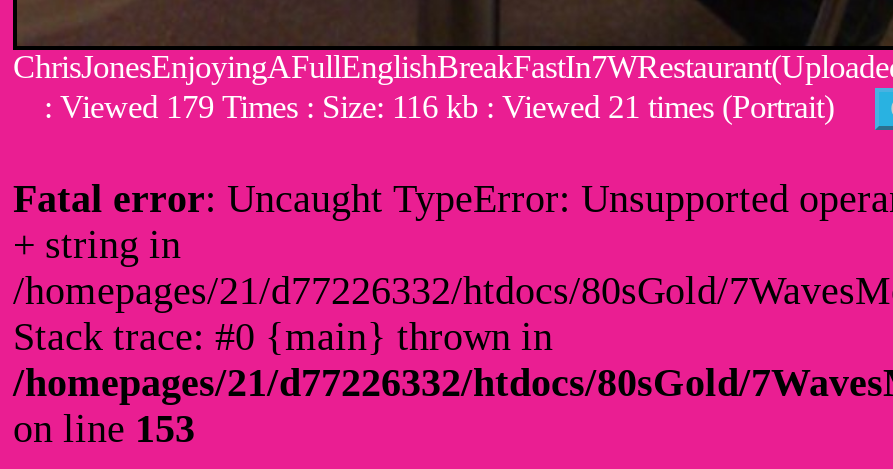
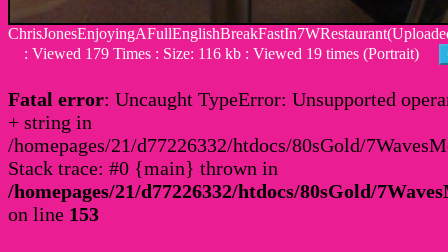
- : Viewed 179 Times : Size: 116 kb : Viewed 21 times (Portrait)
+ : Viewed 179 Times : Size: 116 kb : Viewed 19 times (Portrait)
